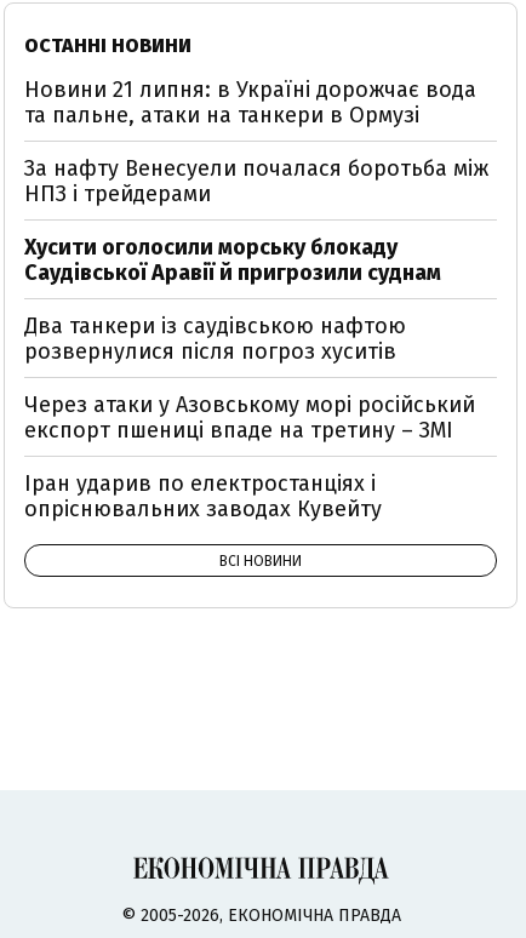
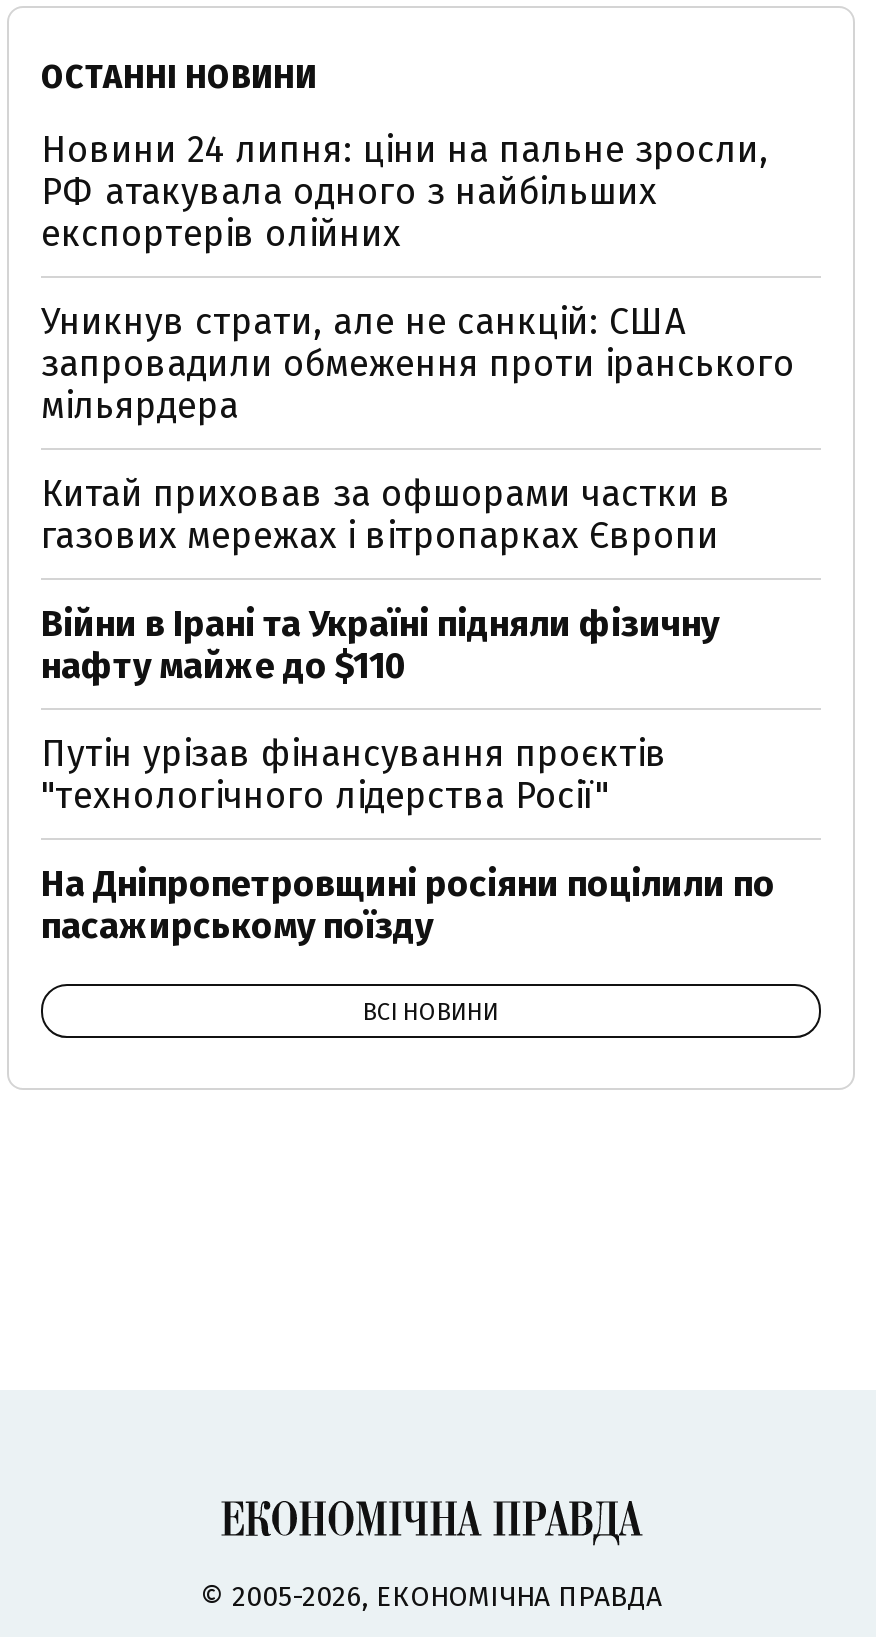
- Новини 21 липня: в Україні дорожчає вода
- та пальне, атаки на танкери в Ормузі
+ Новини 24 липня: ціни на пальне зросли,
+ РФ атакувала одного з найбільших
+ експортерів олійних

- За нафту Венесуели почалася боротьба між
- НПЗ і трейдерами
+ Уникнув страти, але не санкцій: США
+ запровадили обмеження проти іранського
+ мільярдера

- Хусити оголосили морську блокаду
- Саудівської Аравії й пригрозили суднам
+ Китай приховав за офшорами частки в
+ газових мережах і вітропарках Європи

- Два танкери із саудівською нафтою
- розвернулися після погроз хуситів
+ Війни в Ірані та Україні підняли фізичну
+ нафту майже до $110

- Через атаки у Азовському морі російський
- експорт пшениці впаде на третину – ЗМІ
+ Путін урізав фінансування проєктів
+ "технологічного лідерства Росії"

- Іран ударив по електростанціях і
- опріснювальних заводах Кувейту
+ На Дніпропетровщині росіяни поцілили по
+ пасажирському поїзду
